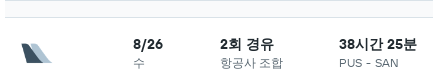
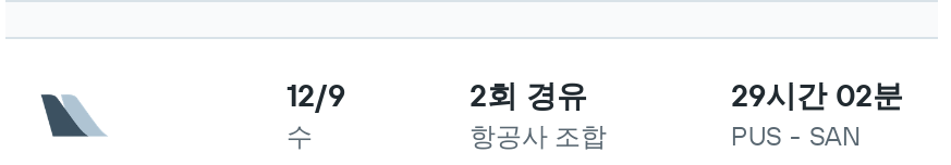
- 8/26
+ 12/9

- 38시간 25분
+ 29시간 02분
